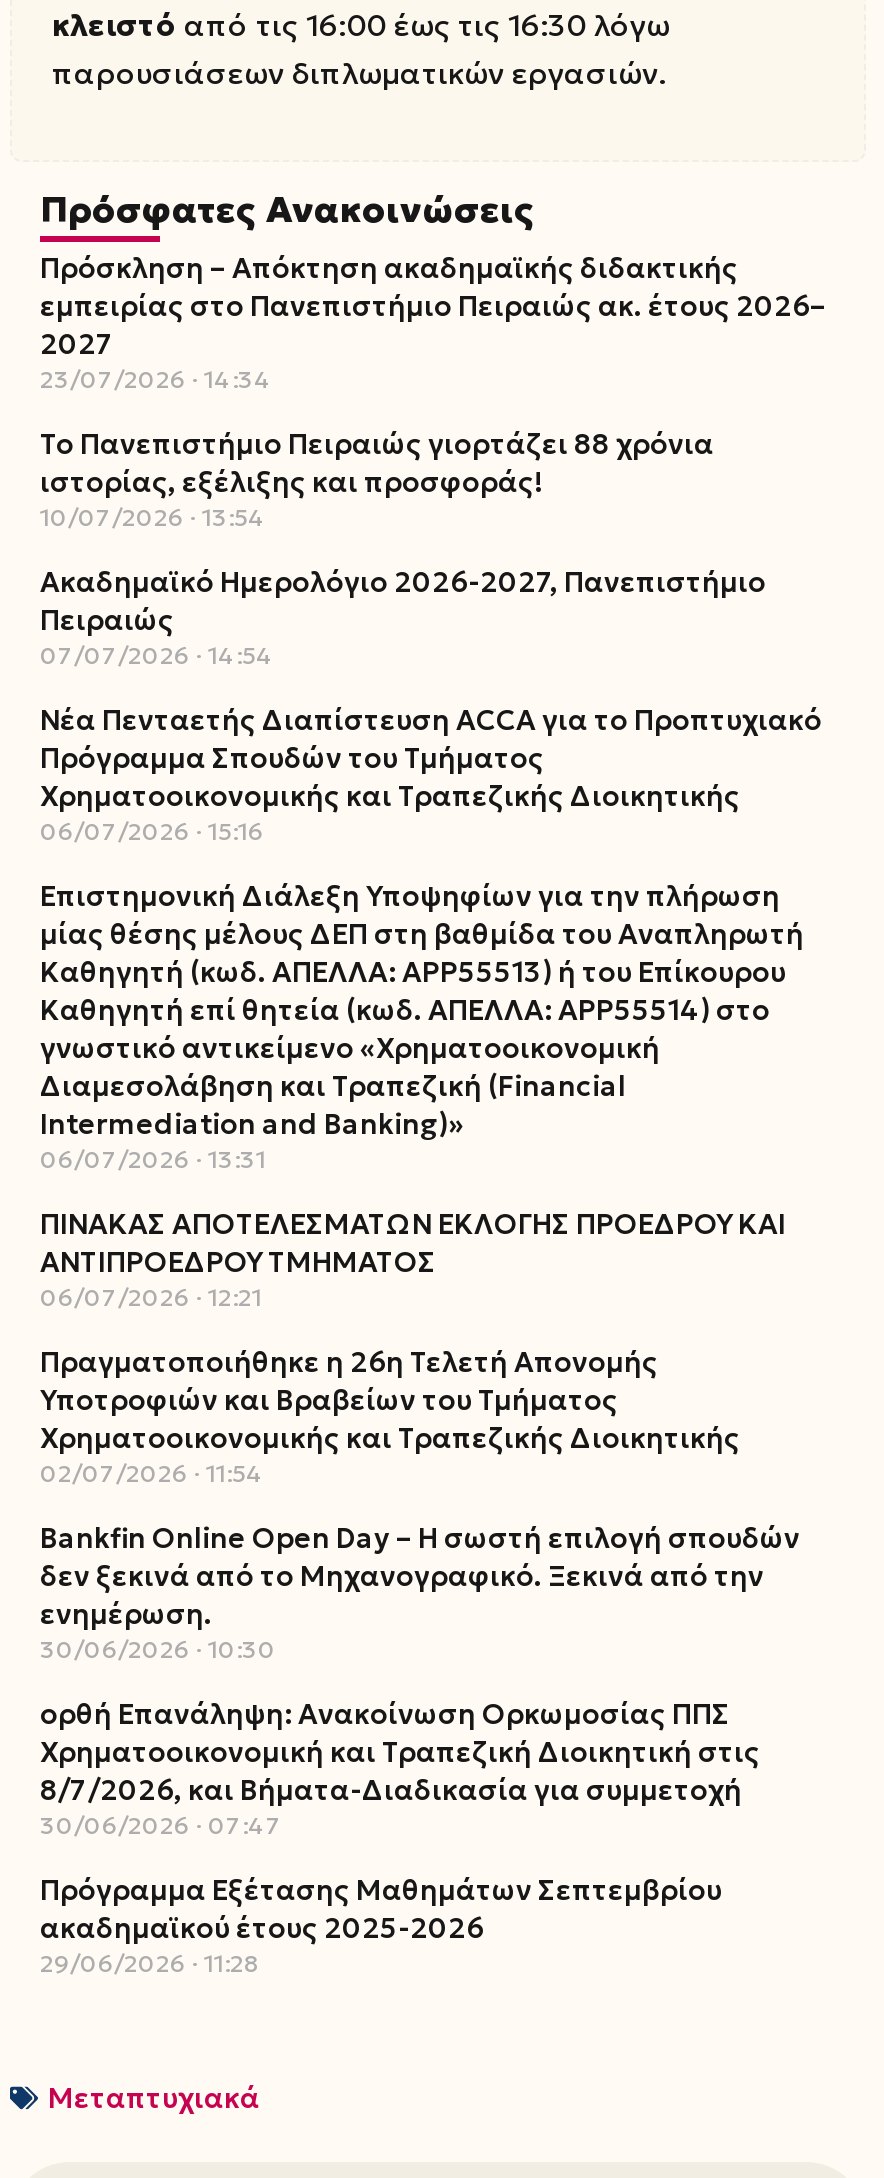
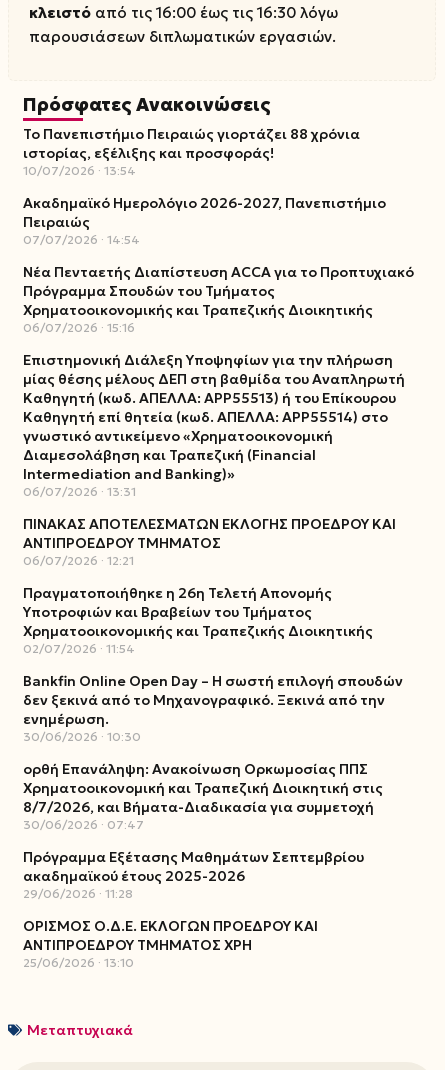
- Πρόσκληση – Απόκτηση ακαδημαϊκής διδακτικής
- εμπειρίας στο Πανεπιστήμιο Πειραιώς ακ. έτους 2026–
- 2027
- 23/07/2026 14:34

moved up: Το Πανεπιστήμιο Πειραιώς γιορτάζει 88 χρόνια | ιστορίας, εξέλιξης και προσφοράς! | 10/07/2026 13:54 | ... | ακαδημαϊκού έτους 2025-2026 | 29/06/2026 11:28

+ ΟΡΙΣΜΟΣ Ο.Δ.Ε. ΕΚΛΟΓΩΝ ΠΡΟΕΔΡΟΥ ΚΑΙ
+ ΑΝΤΙΠΡΟΕΔΡΟΥ ΤΜΗΜΑΤΟΣ ΧΡΗ
+ 25/06/2026 13:10
